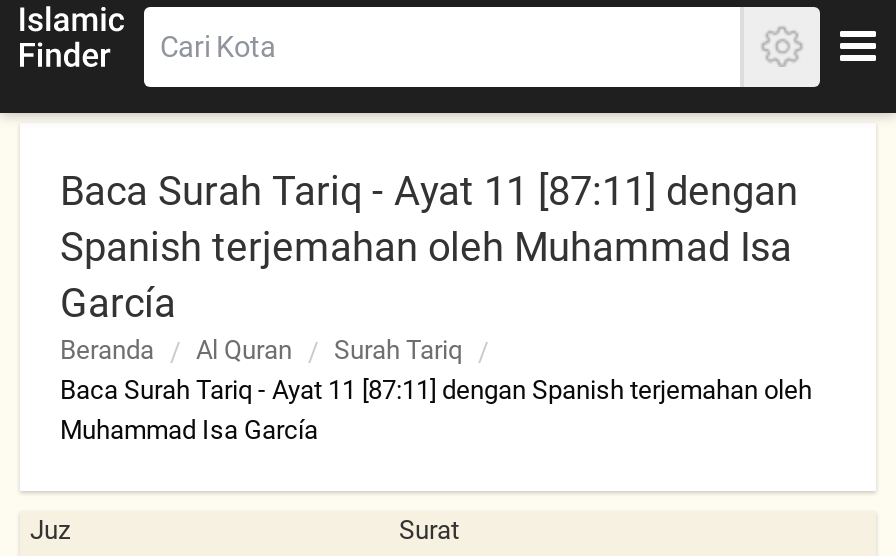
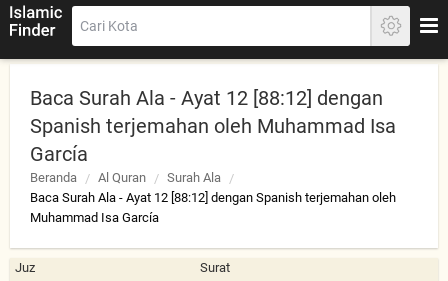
- Baca Surah Tariq - Ayat 11 [87:11] dengan
+ Baca Surah Ala - Ayat 12 [88:12] dengan

- Surah Tariq
+ Surah Ala

- Baca Surah Tariq - Ayat 11 [87:11] dengan Spanish terjemahan oleh
+ Baca Surah Ala - Ayat 12 [88:12] dengan Spanish terjemahan oleh
